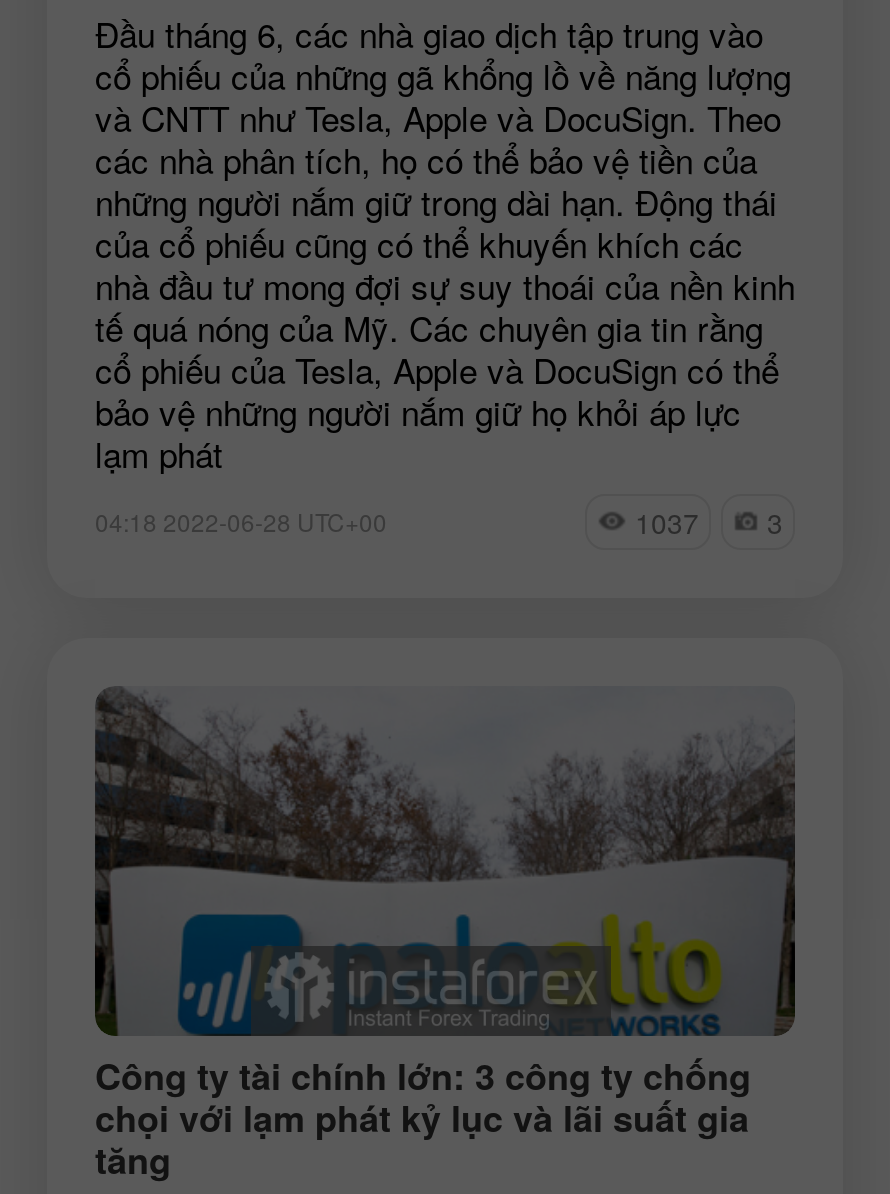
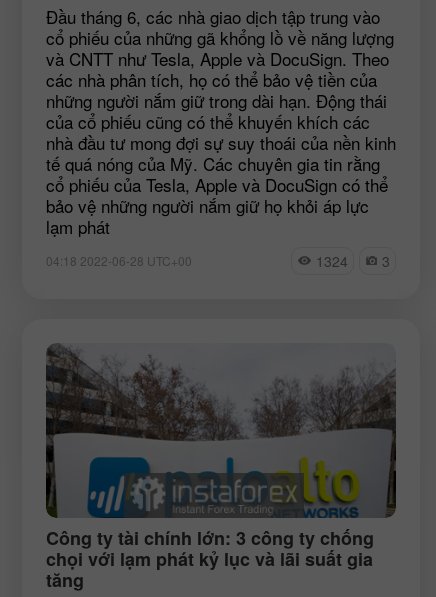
- 1037 3
+ 1324 3
